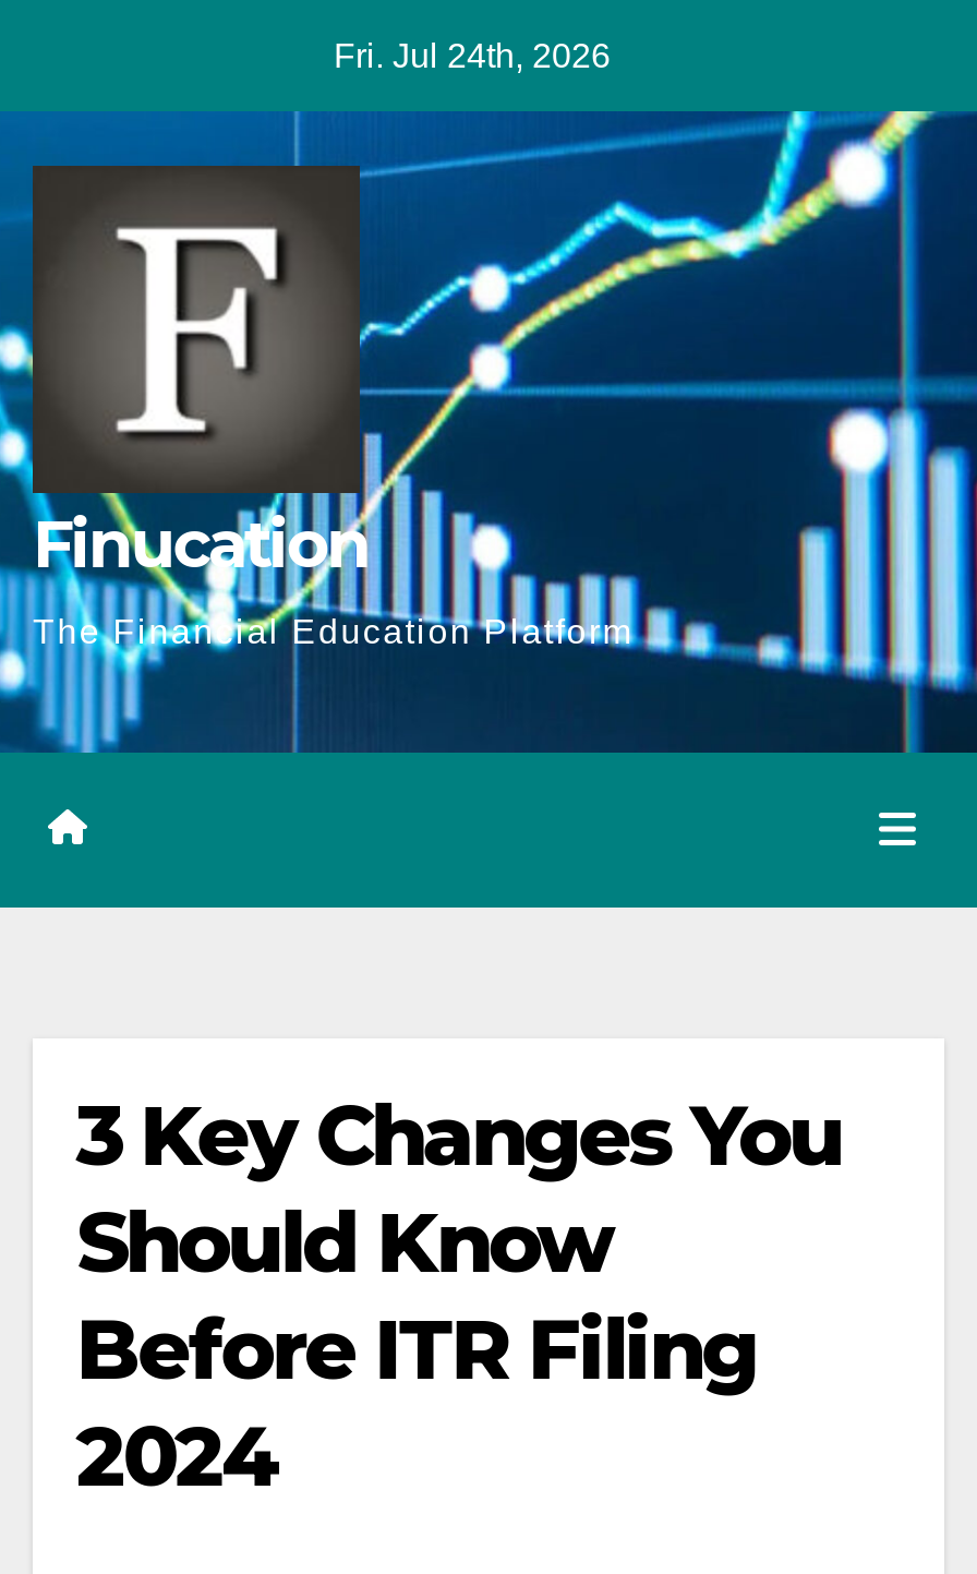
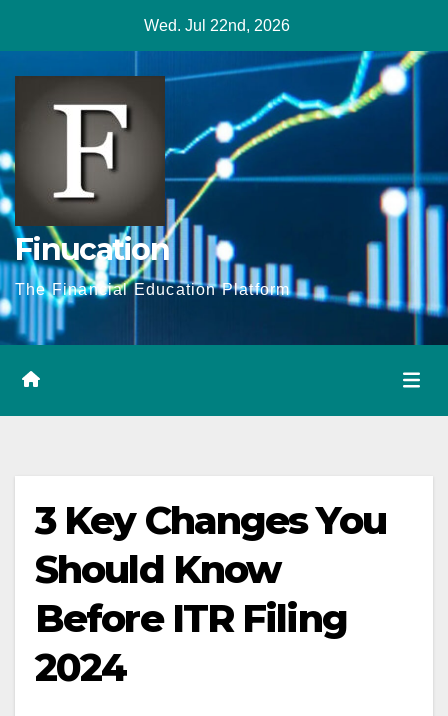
- Fri. Jul 24th, 2026
+ Wed. Jul 22nd, 2026
